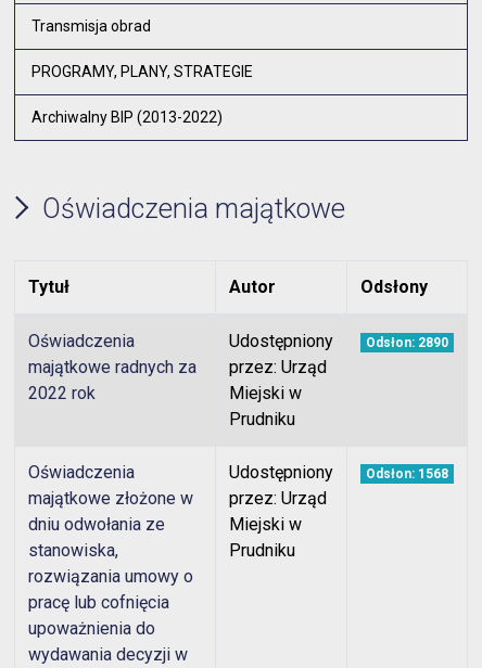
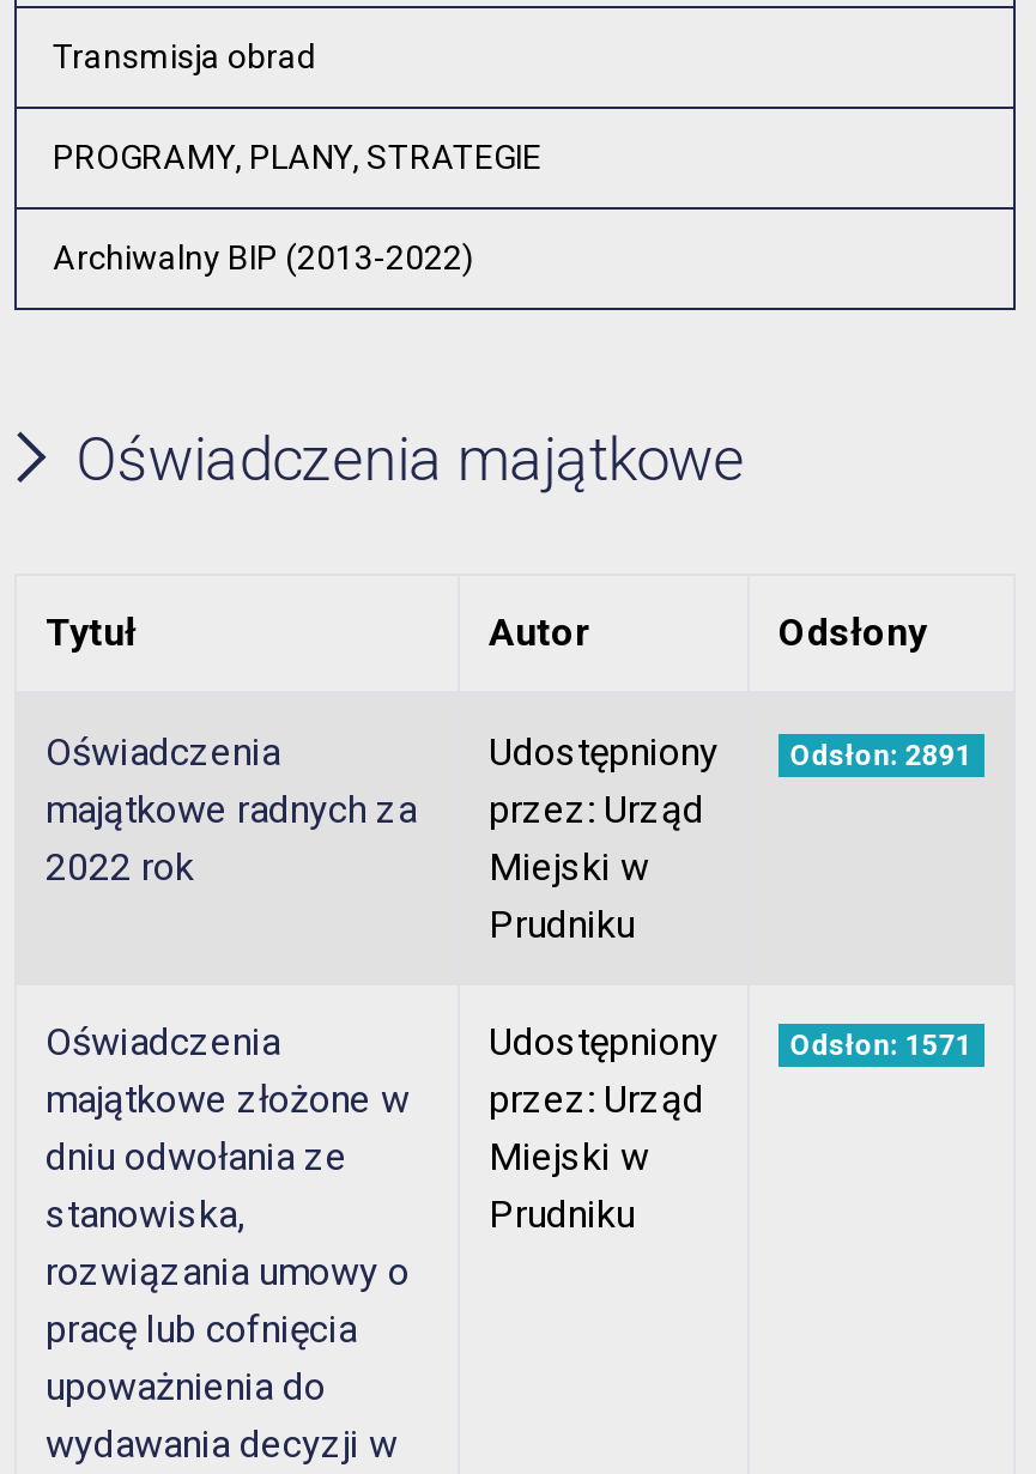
- Odsłon: 2890
+ Odsłon: 2891

- Odsłon: 1568
+ Odsłon: 1571
